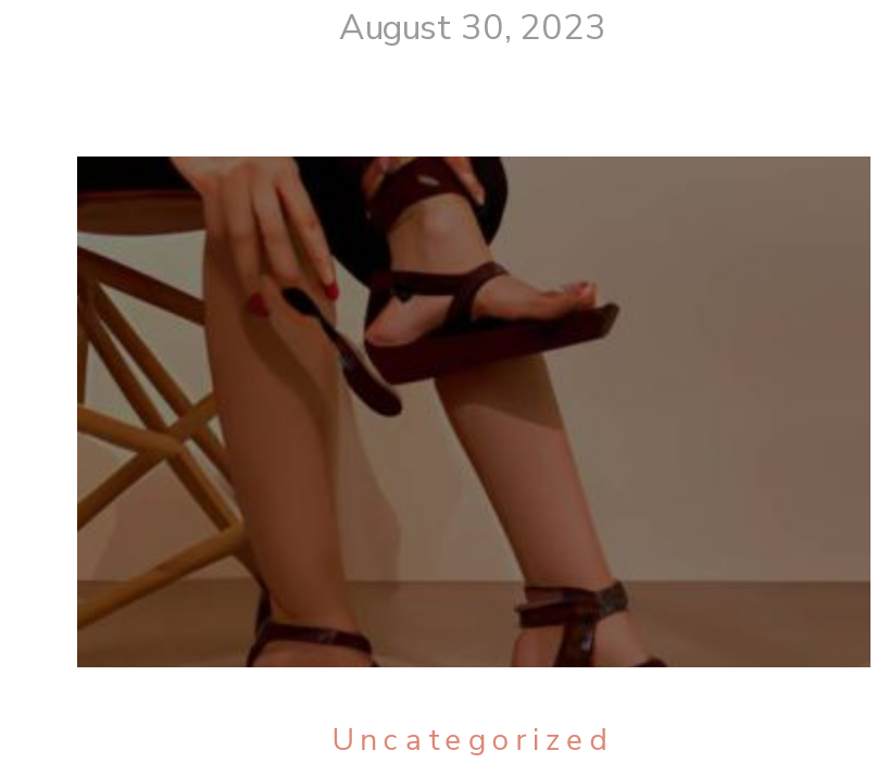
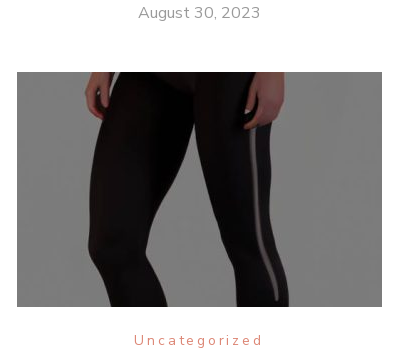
- [image]
+ [image]
